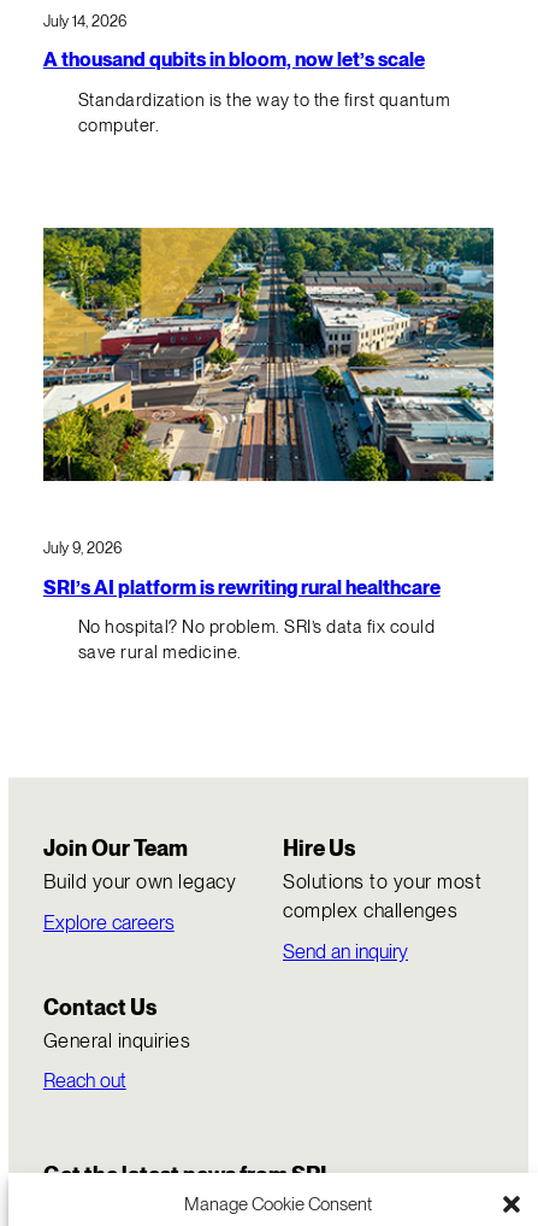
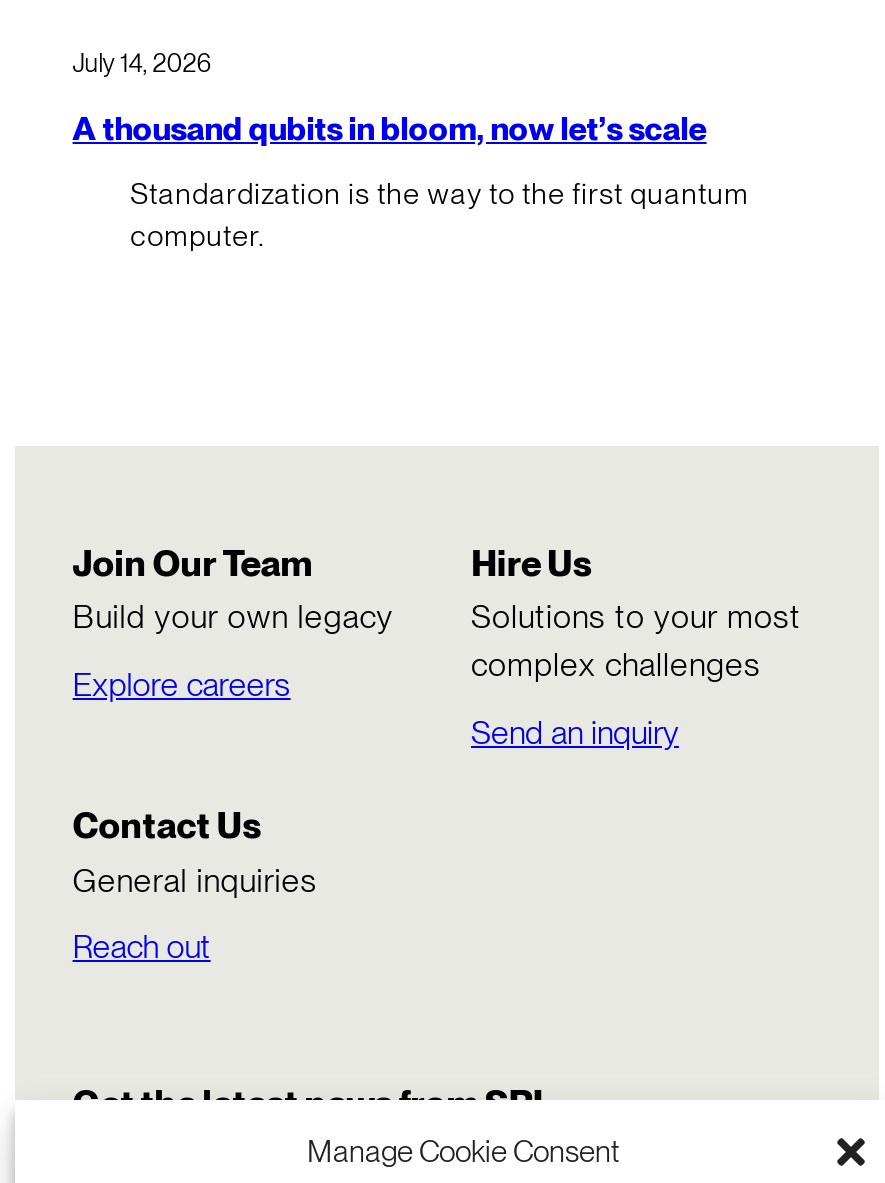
- [image]

- July 9, 2026
- SRI’s AI platform is rewriting rural healthcare
- No hospital? No problem. SRI’s data fix could
- save rural medicine.
